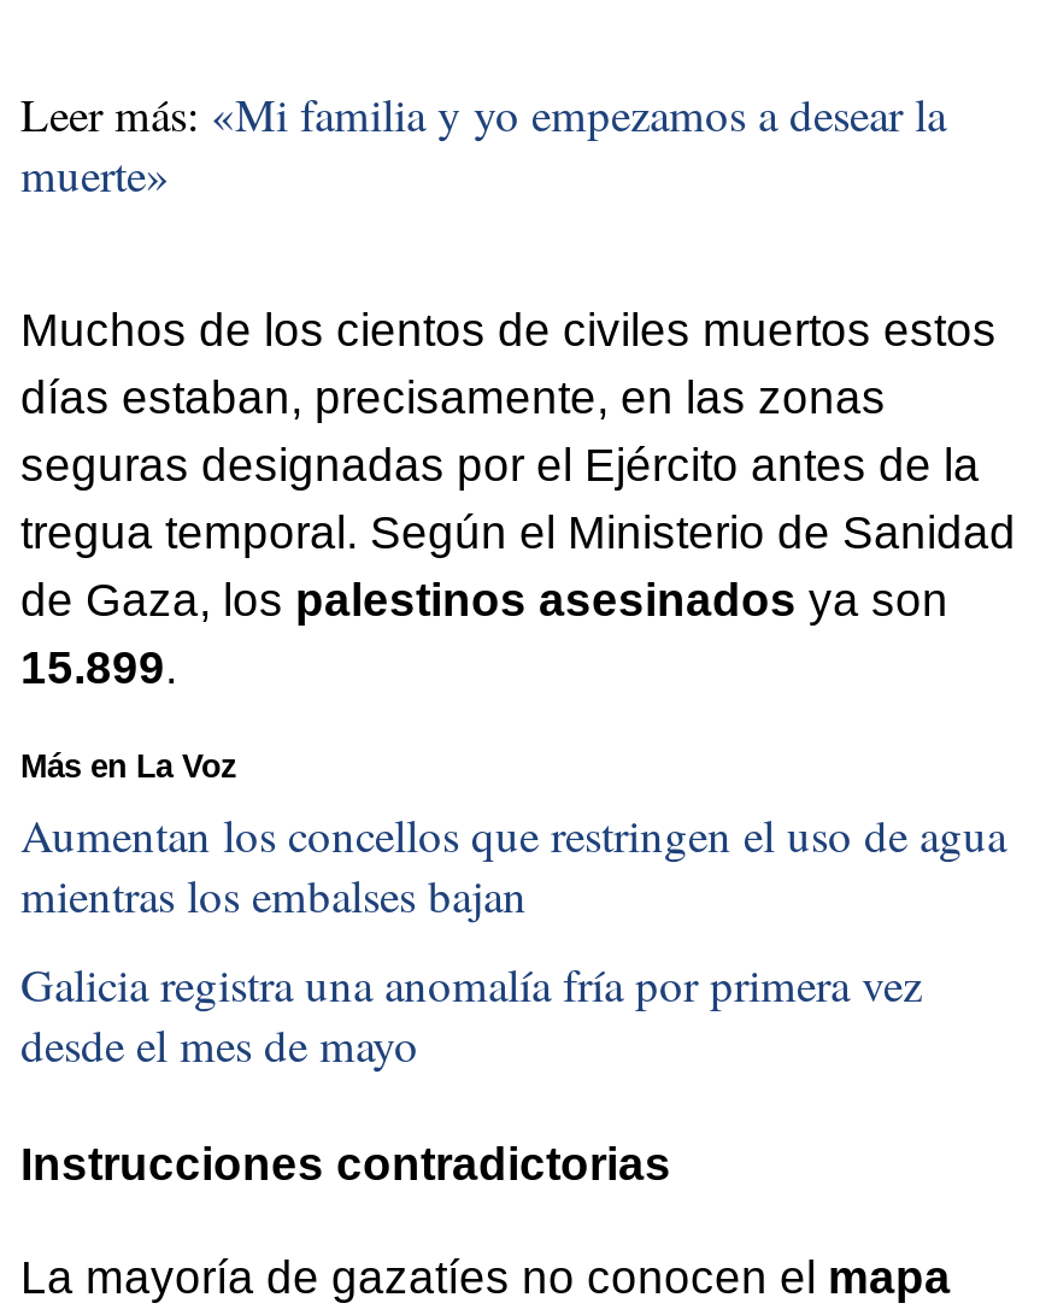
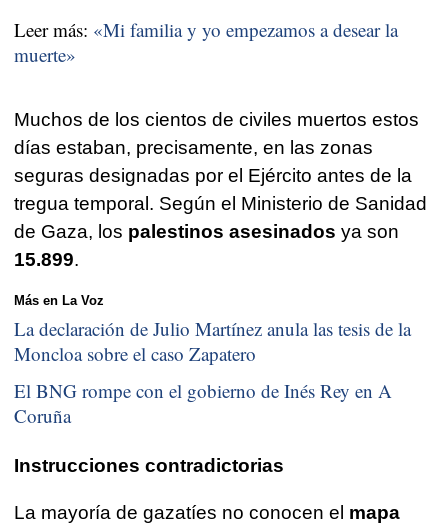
- Aumentan los concellos que restringen el uso de agua
- mientras los embalses bajan
+ La declaración de Julio Martínez anula las tesis de la
+ Moncloa sobre el caso Zapatero

- Galicia registra una anomalía fría por primera vez
- desde el mes de mayo
+ El BNG rompe con el gobierno de Inés Rey en A
+ Coruña
